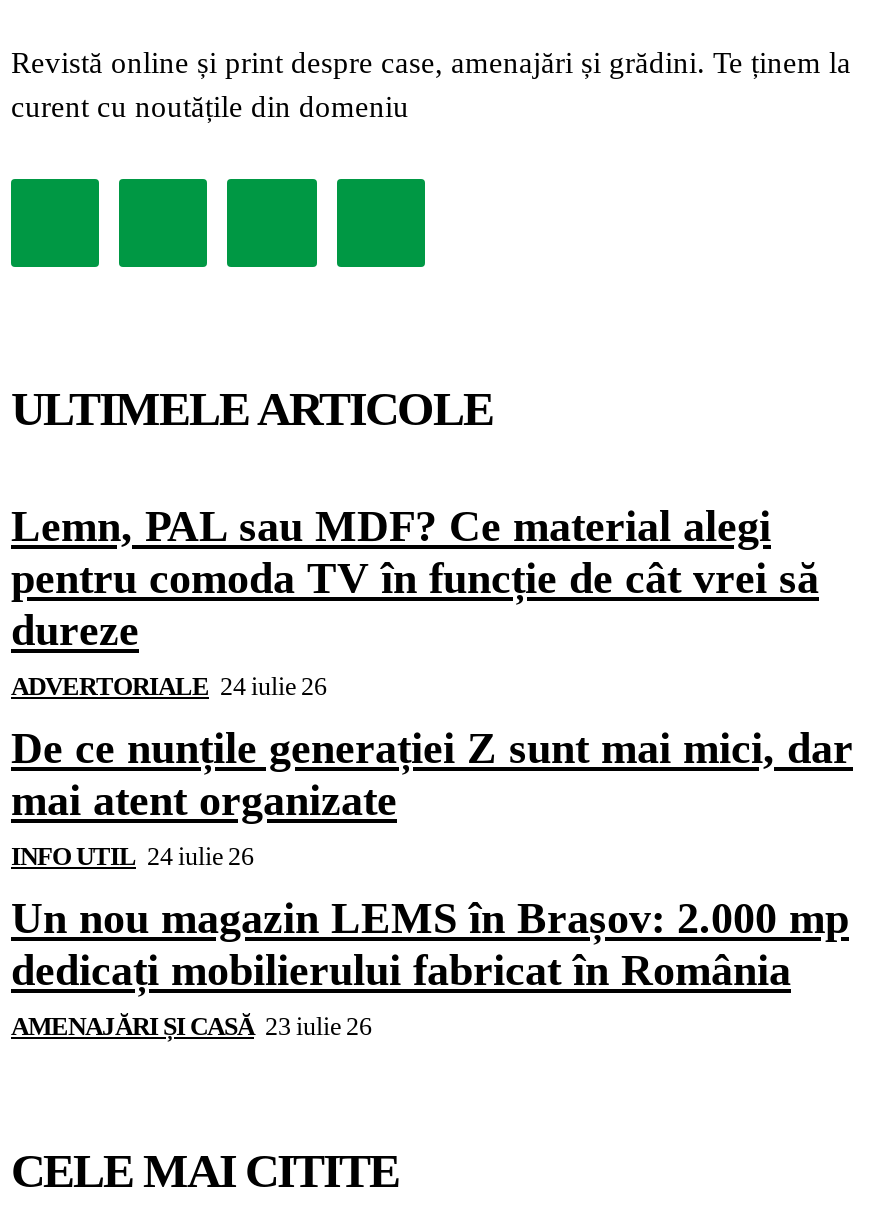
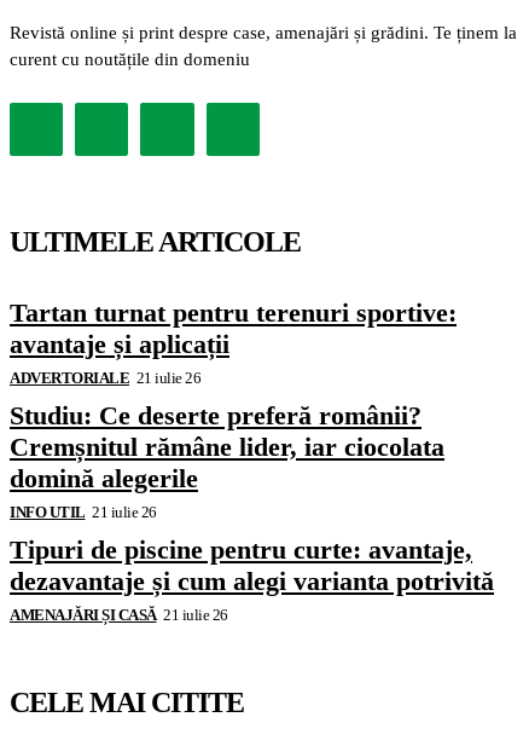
- Lemn, PAL sau MDF? Ce material alegi
- pentru comoda TV în funcție de cât vrei să
- dureze
- ADVERTORIALE 24 iulie 26
- De ce nunțile generației Z sunt mai mici, dar
- mai atent organizate
- INFO UTIL 24 iulie 26
- Un nou magazin LEMS în Brașov: 2.000 mp
- dedicați mobilierului fabricat în România
- AMENAJĂRI ȘI CASĂ 23 iulie 26
+ Tartan turnat pentru terenuri sportive:
+ avantaje și aplicații
+ ADVERTORIALE 21 iulie 26
+ Studiu: Ce deserte preferă românii?
+ Cremșnitul rămâne lider, iar ciocolata
+ domină alegerile
+ INFO UTIL 21 iulie 26
+ Tipuri de piscine pentru curte: avantaje,
+ dezavantaje și cum alegi varianta potrivită
+ AMENAJĂRI ȘI CASĂ 21 iulie 26
